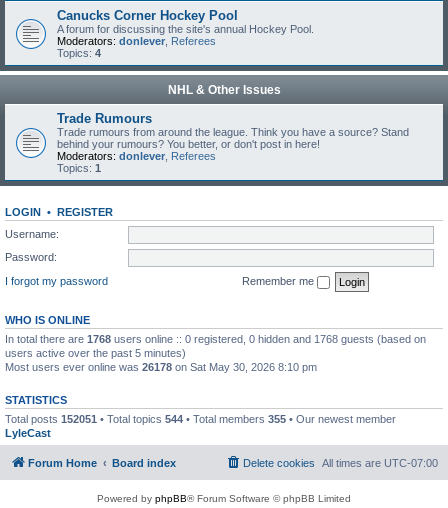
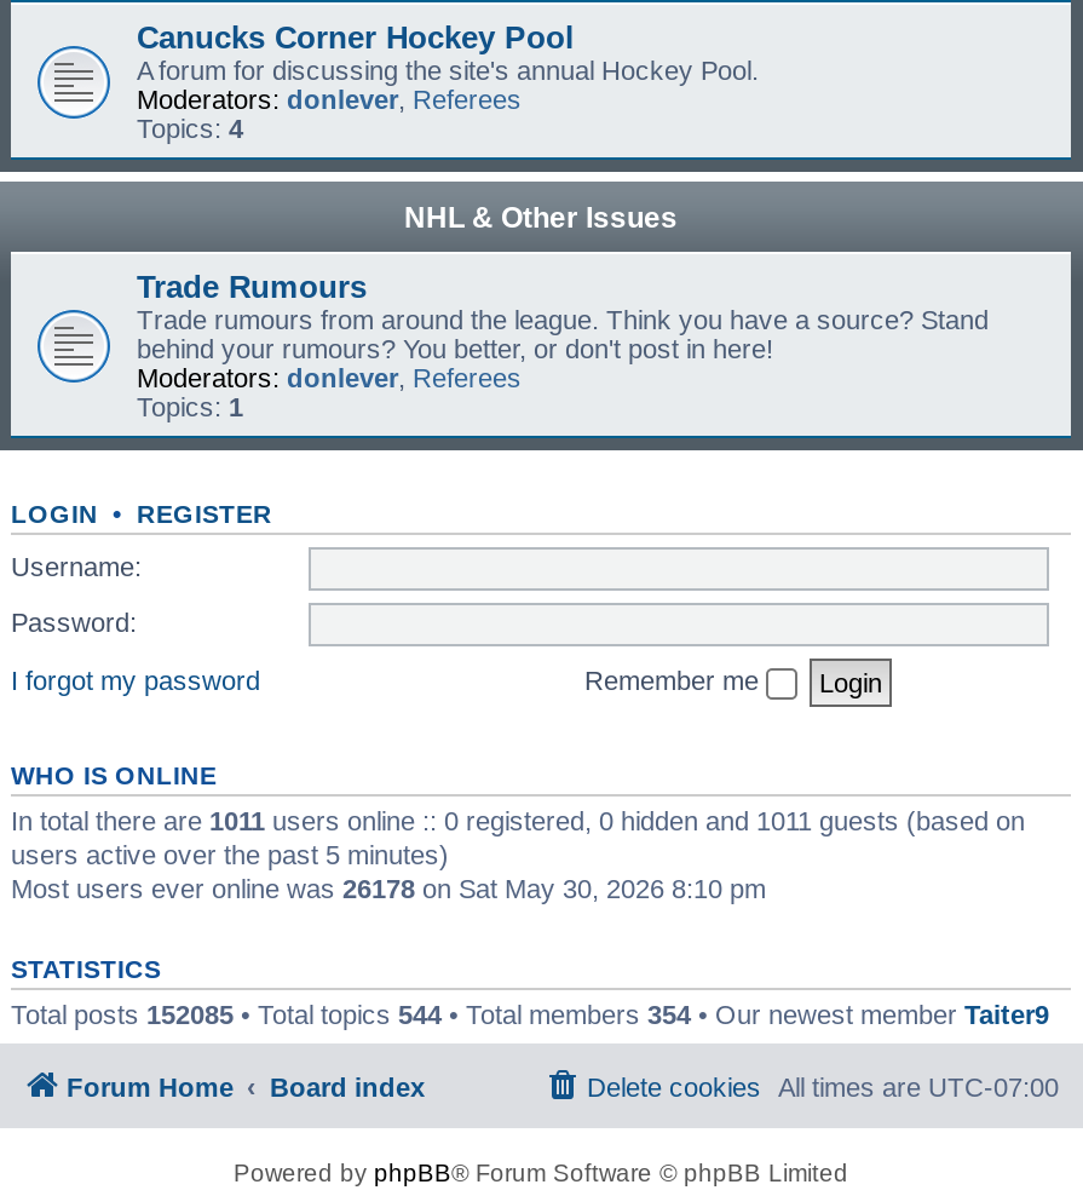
- In total there are 1768 users online :: 0 registered, 0 hidden and 1768 guests (based on
+ In total there are 1011 users online :: 0 registered, 0 hidden and 1011 guests (based on

- Total posts 152051 • Total topics 544 • Total members 355 • Our newest member
- LyleCast
+ Total posts 152085 • Total topics 544 • Total members 354 • Our newest member Taiter9
